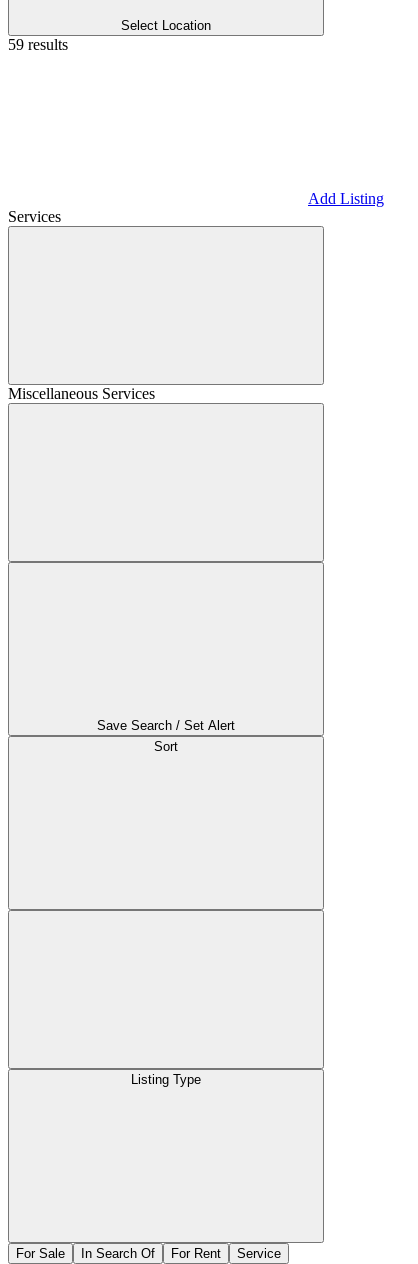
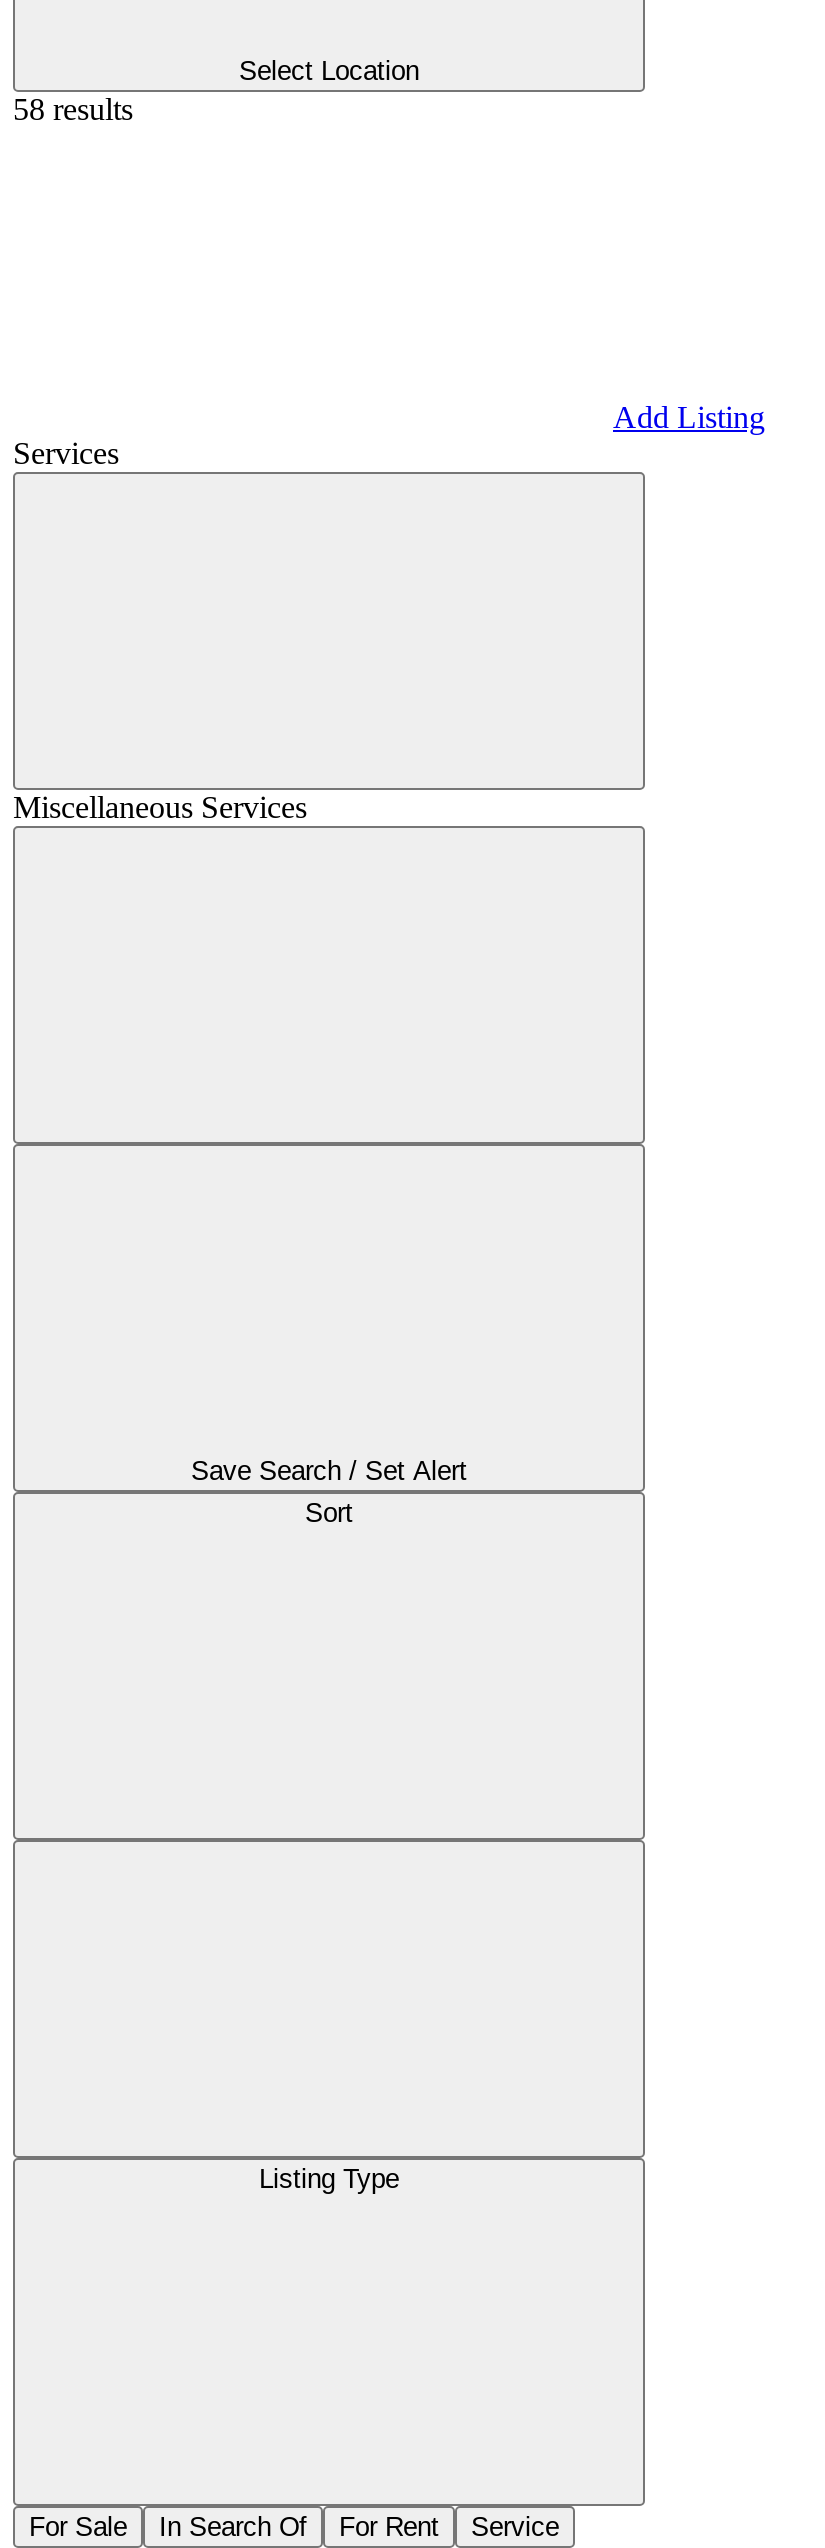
- 59 results
+ 58 results
